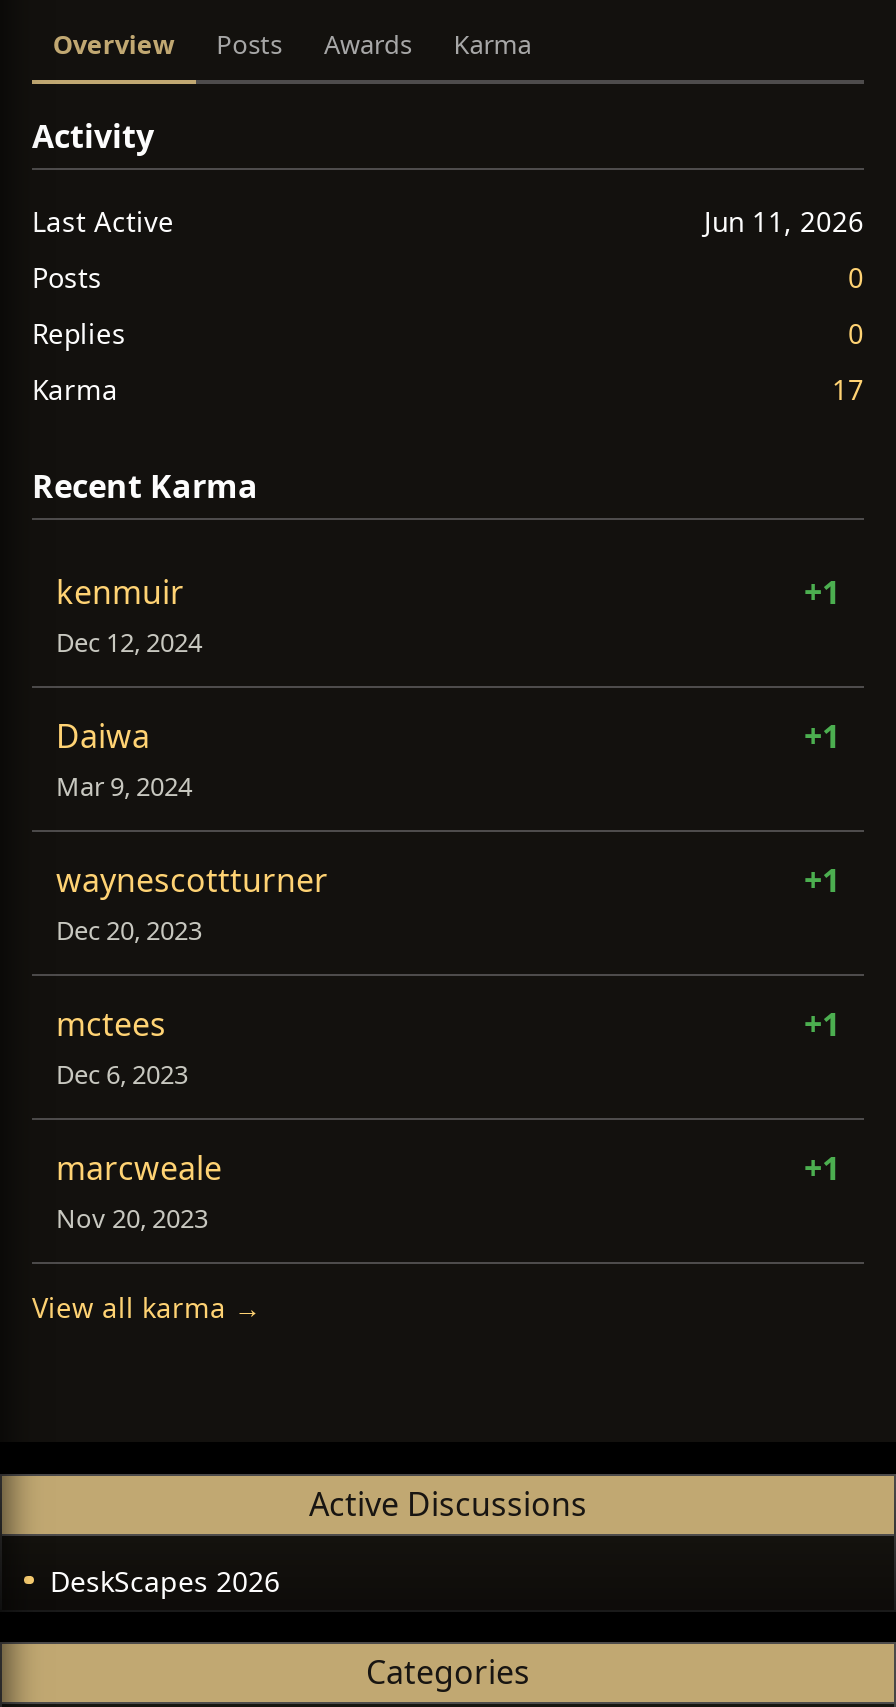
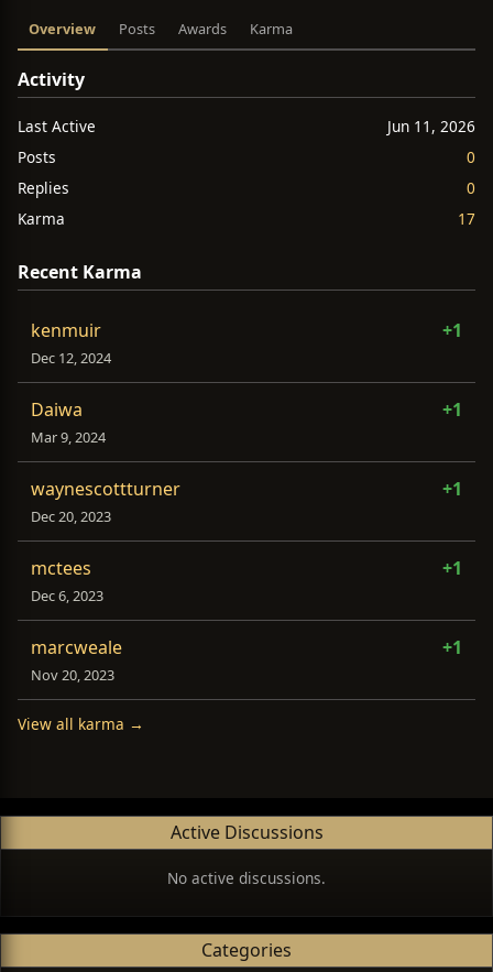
- DeskScapes 2026
+ No active discussions.
